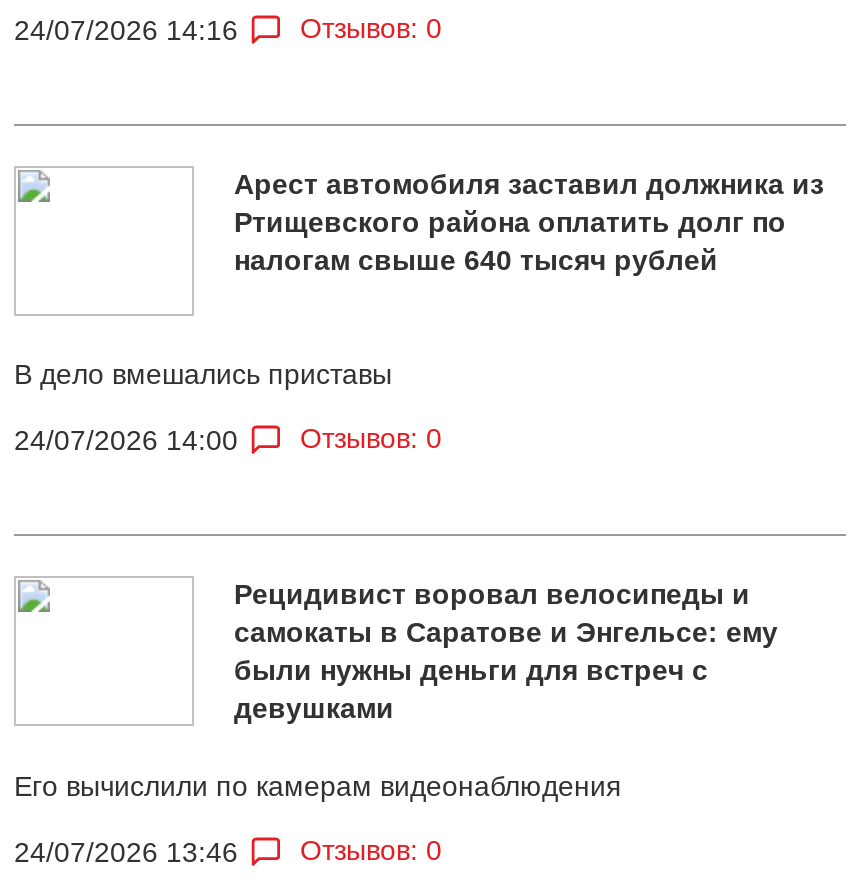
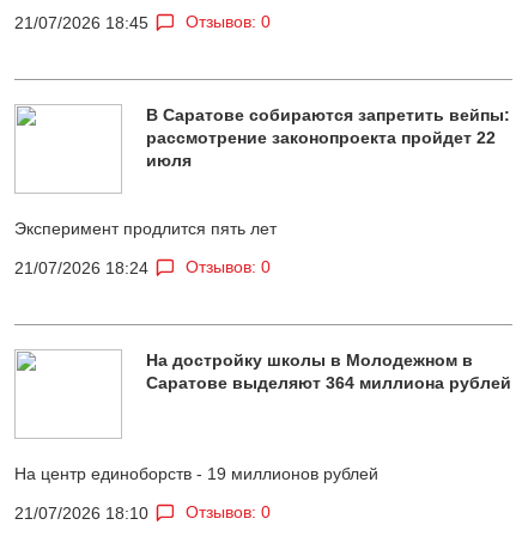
- 24/07/2026 14:16 Отзывов: 0
+ 21/07/2026 18:45 Отзывов: 0

- Арест автомобиля заставил должника из
- Ртищевского района оплатить долг по
- налогам свыше 640 тысяч рублей
+ В Саратове собираются запретить вейпы:
+ рассмотрение законопроекта пройдет 22
+ июля

- В дело вмешались приставы
+ Эксперимент продлится пять лет

- 24/07/2026 14:00 Отзывов: 0
+ 21/07/2026 18:24 Отзывов: 0

- Рецидивист воровал велосипеды и
- самокаты в Саратове и Энгельсе: ему
- были нужны деньги для встреч с
- девушками
+ На достройку школы в Молодежном в
+ Саратове выделяют 364 миллиона рублей

- Его вычислили по камерам видеонаблюдения
+ На центр единоборств - 19 миллионов рублей

- 24/07/2026 13:46 Отзывов: 0
+ 21/07/2026 18:10 Отзывов: 0
